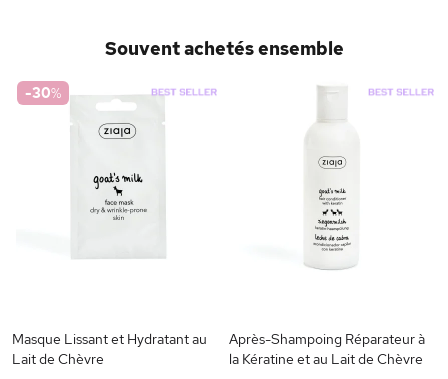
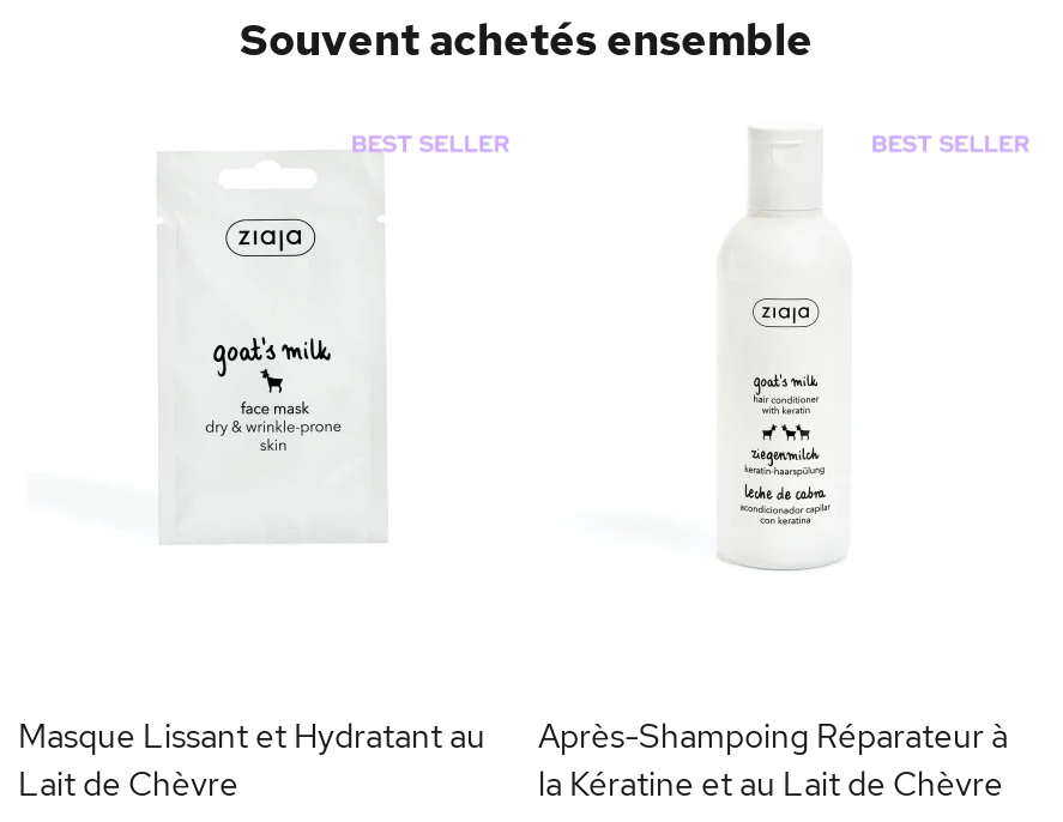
- -30%
